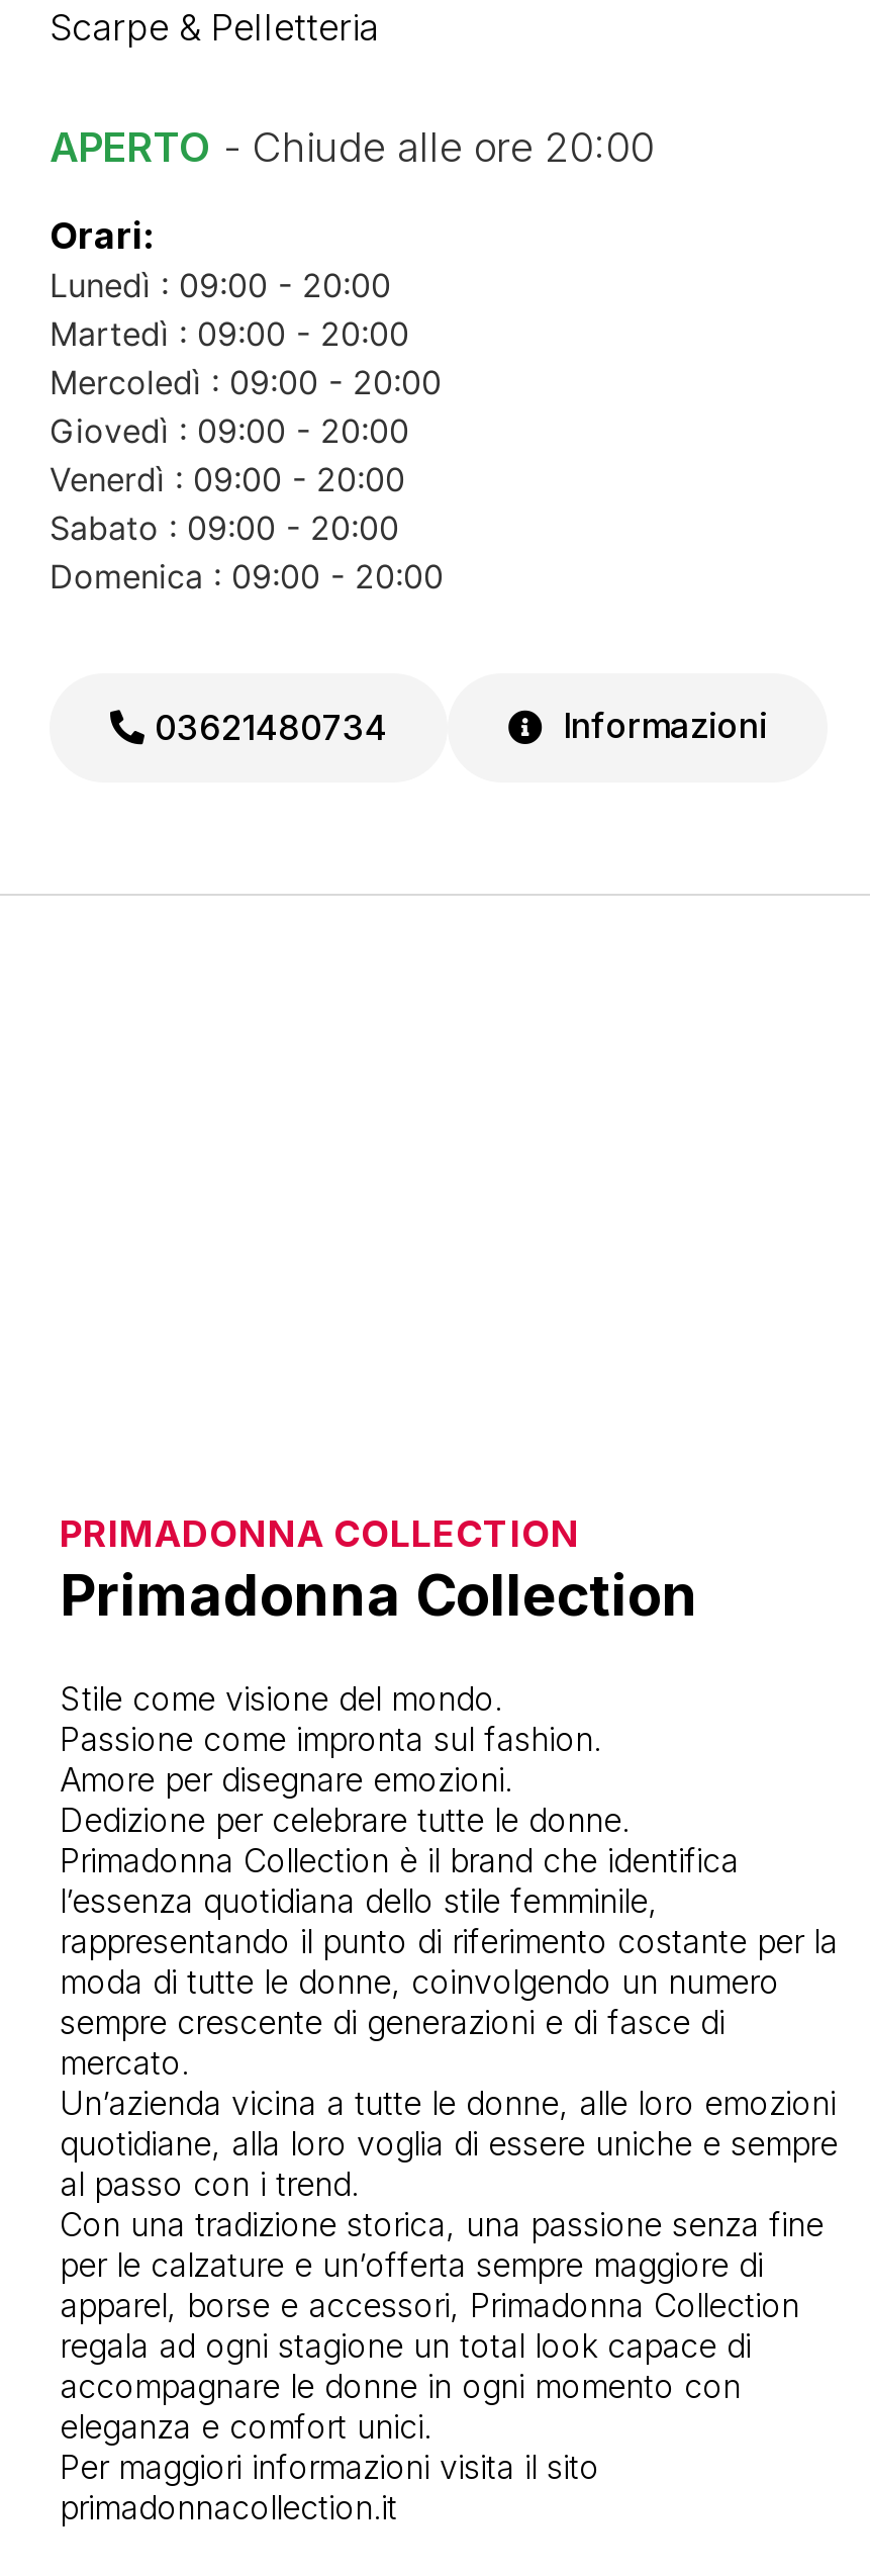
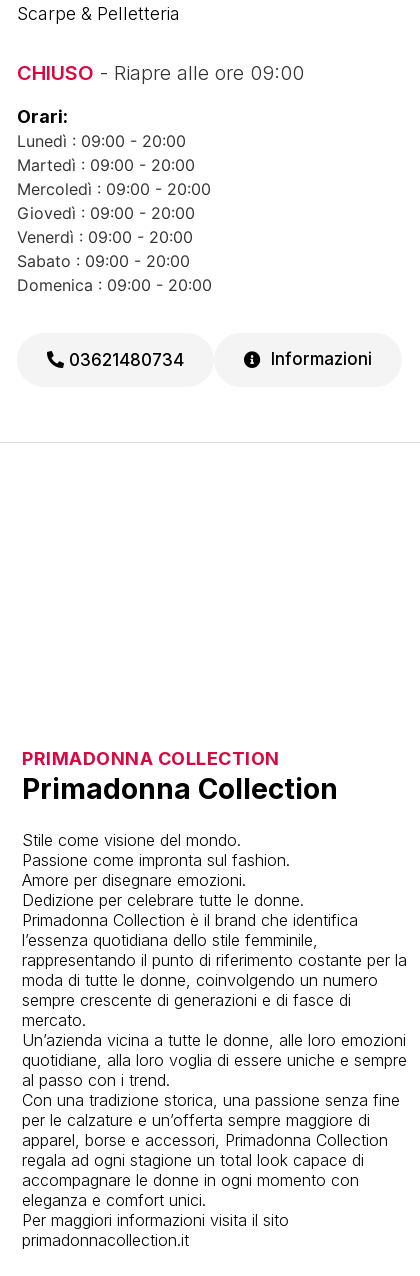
- APERTO - Chiude alle ore 20:00
+ CHIUSO - Riapre alle ore 09:00
